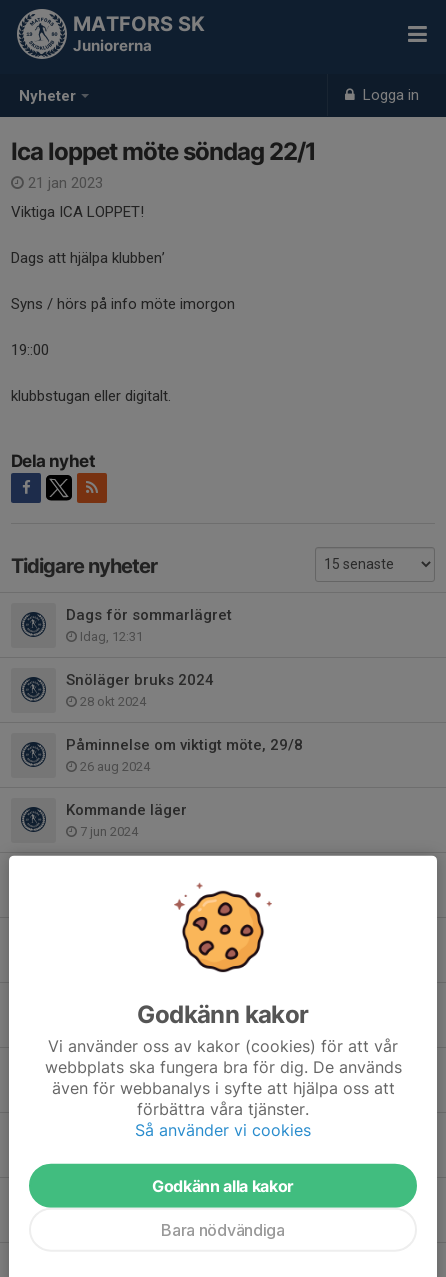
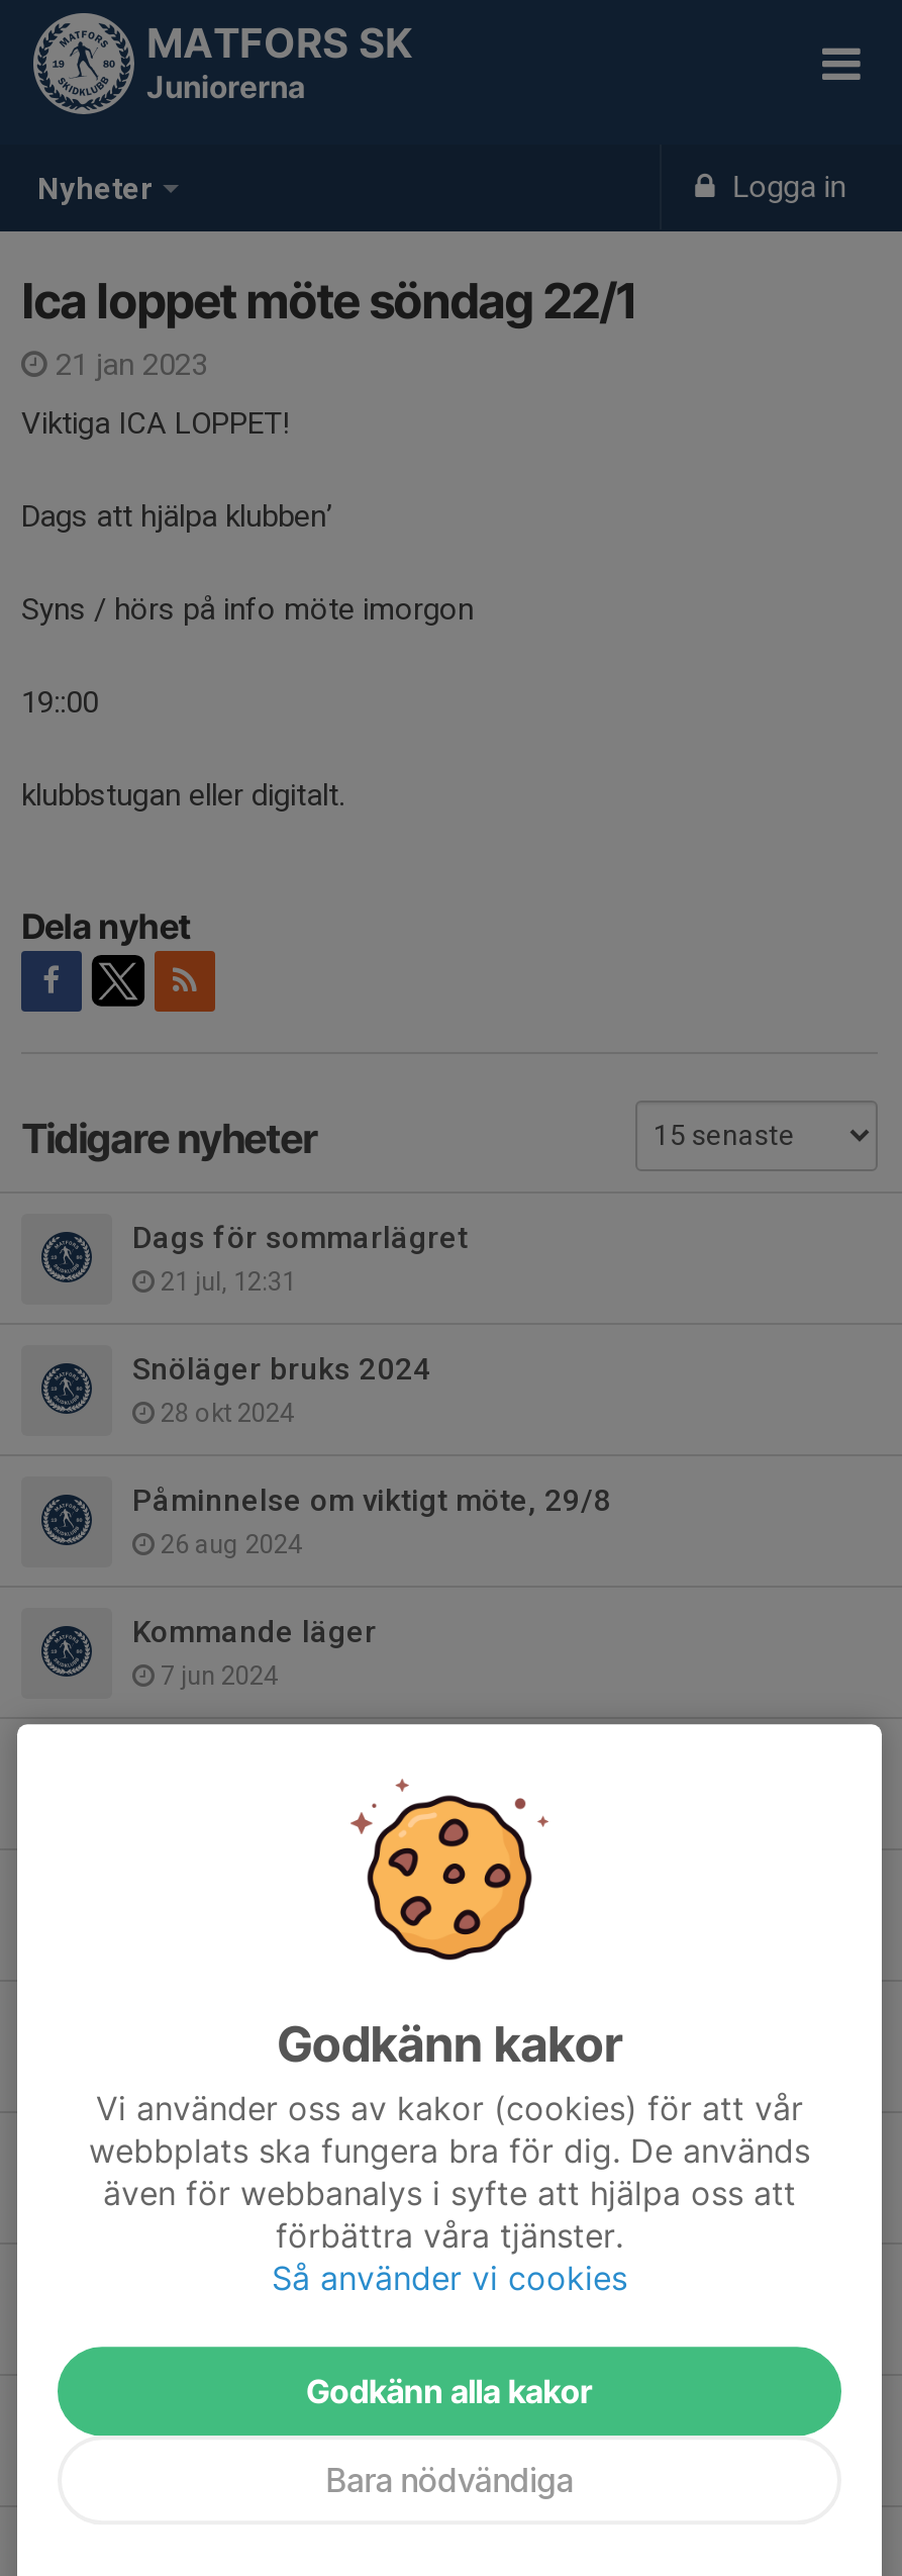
- Idag, 12:31
+ 21 jul, 12:31
